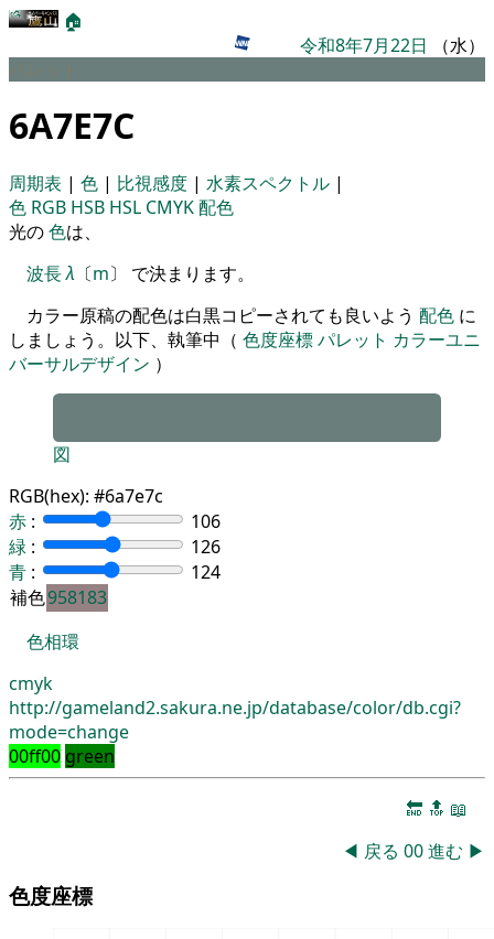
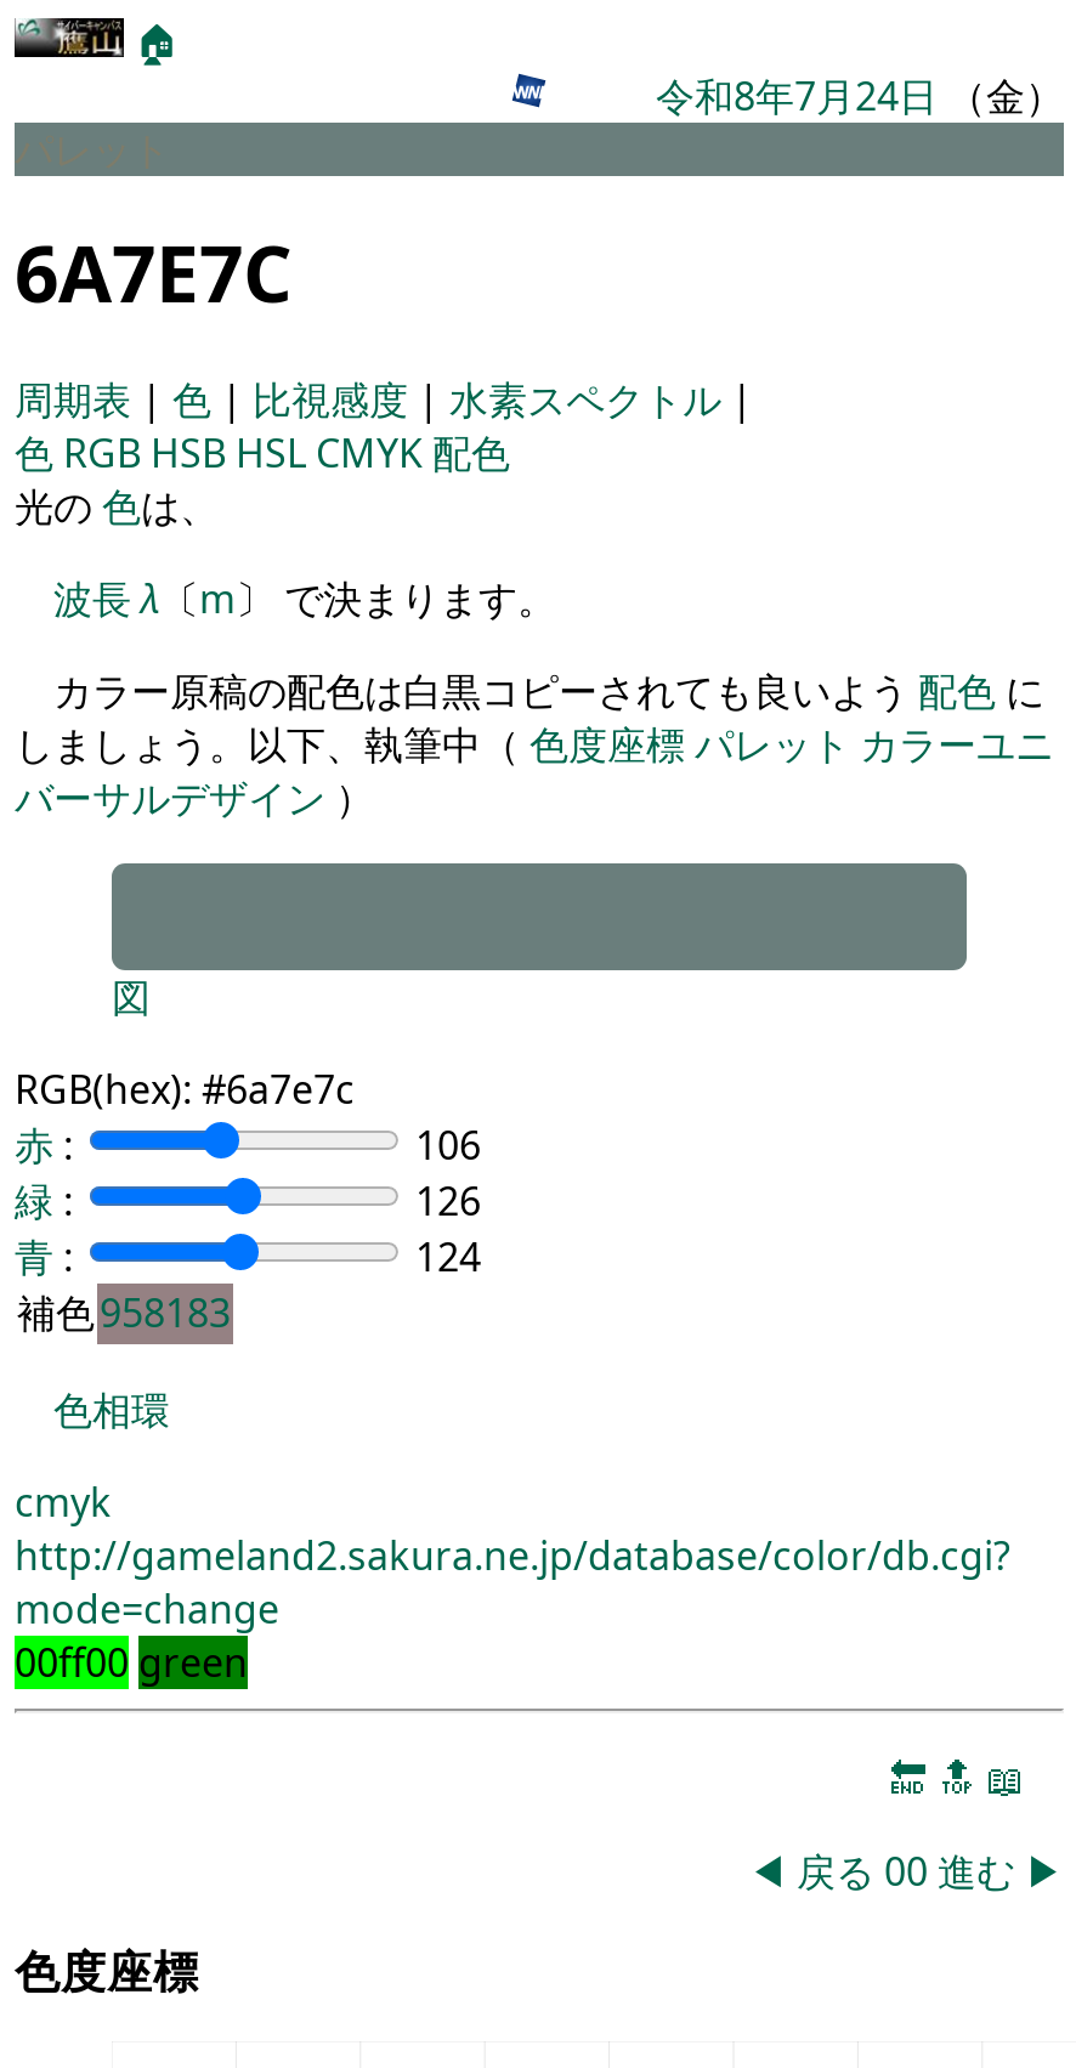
- 令和8年7月22日（水）
+ 令和8年7月24日（金）
